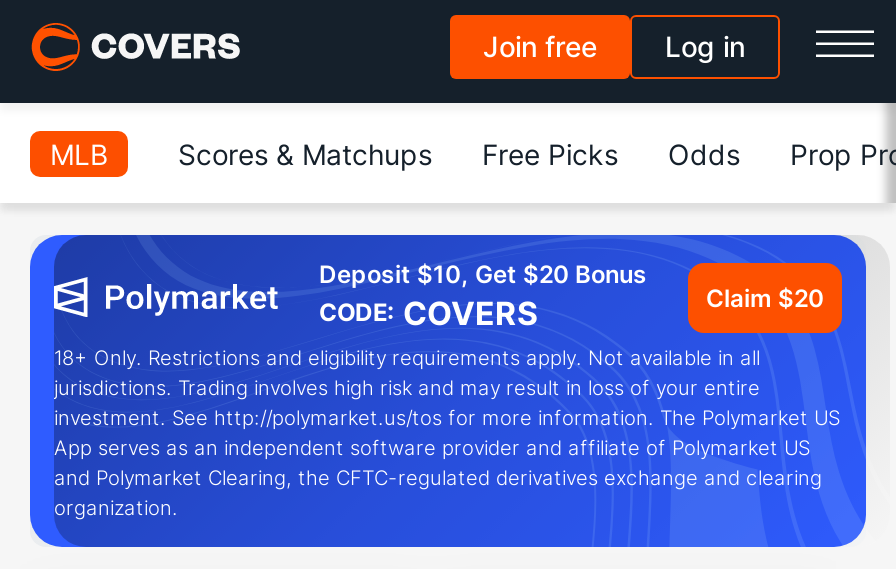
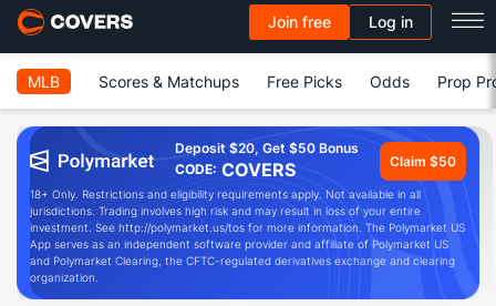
- Deposit $10, Get $20 Bonus
+ Deposit $20, Get $50 Bonus

- Claim $20
+ Claim $50
